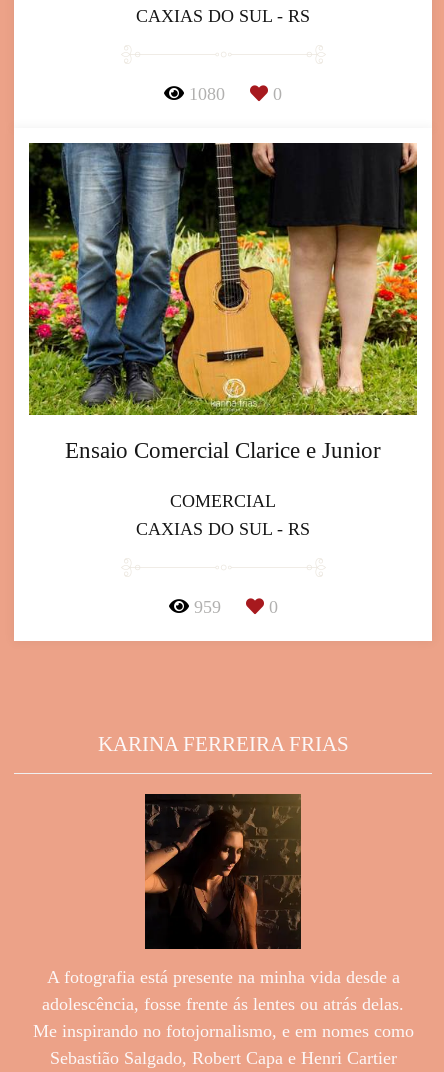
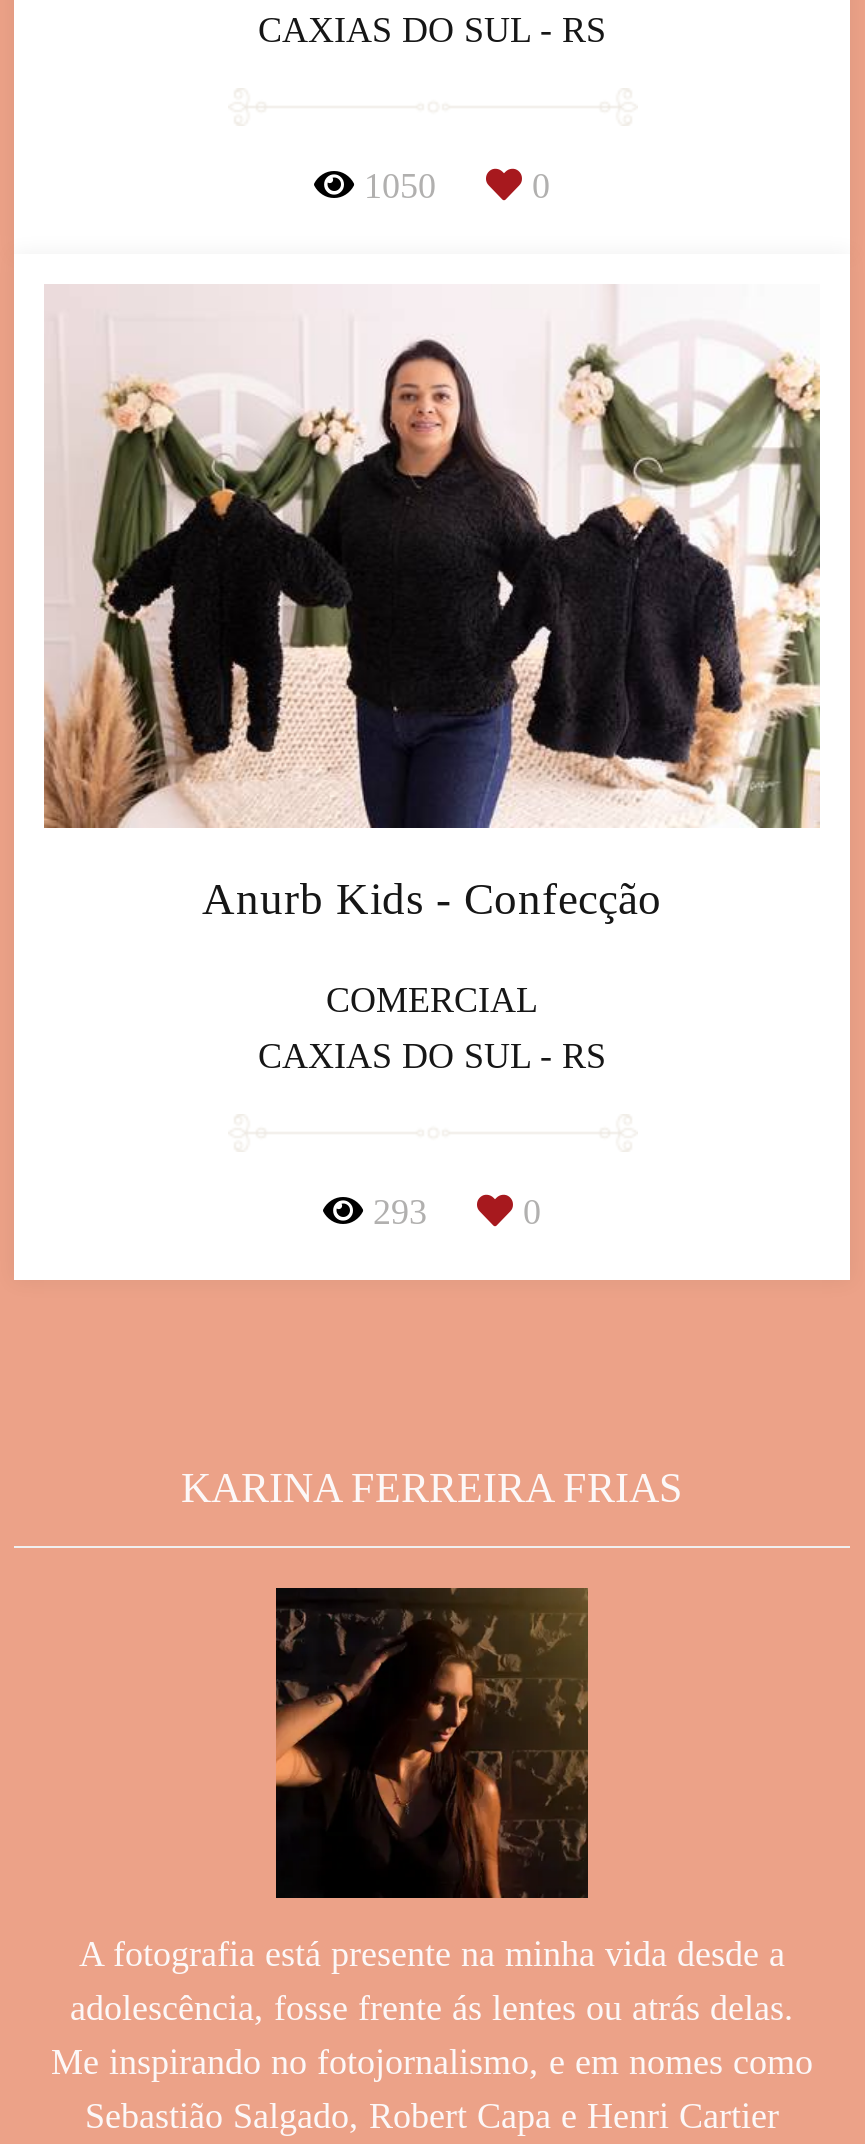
- 1080
+ 1050

- [image]
- Ensaio Comercial Clarice e Junior
+ [image]
+ Anurb Kids - Confecção

- 959
+ 293
